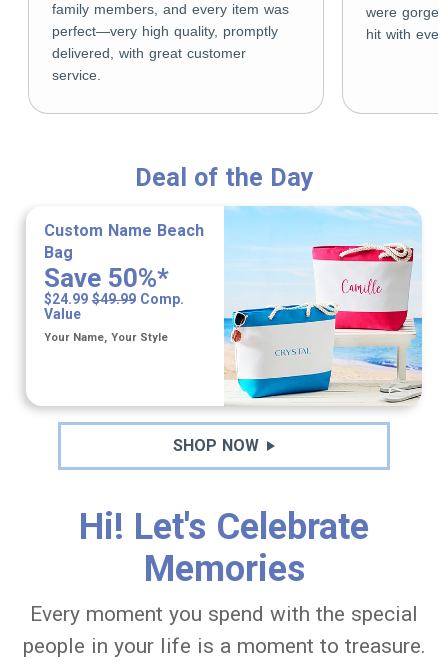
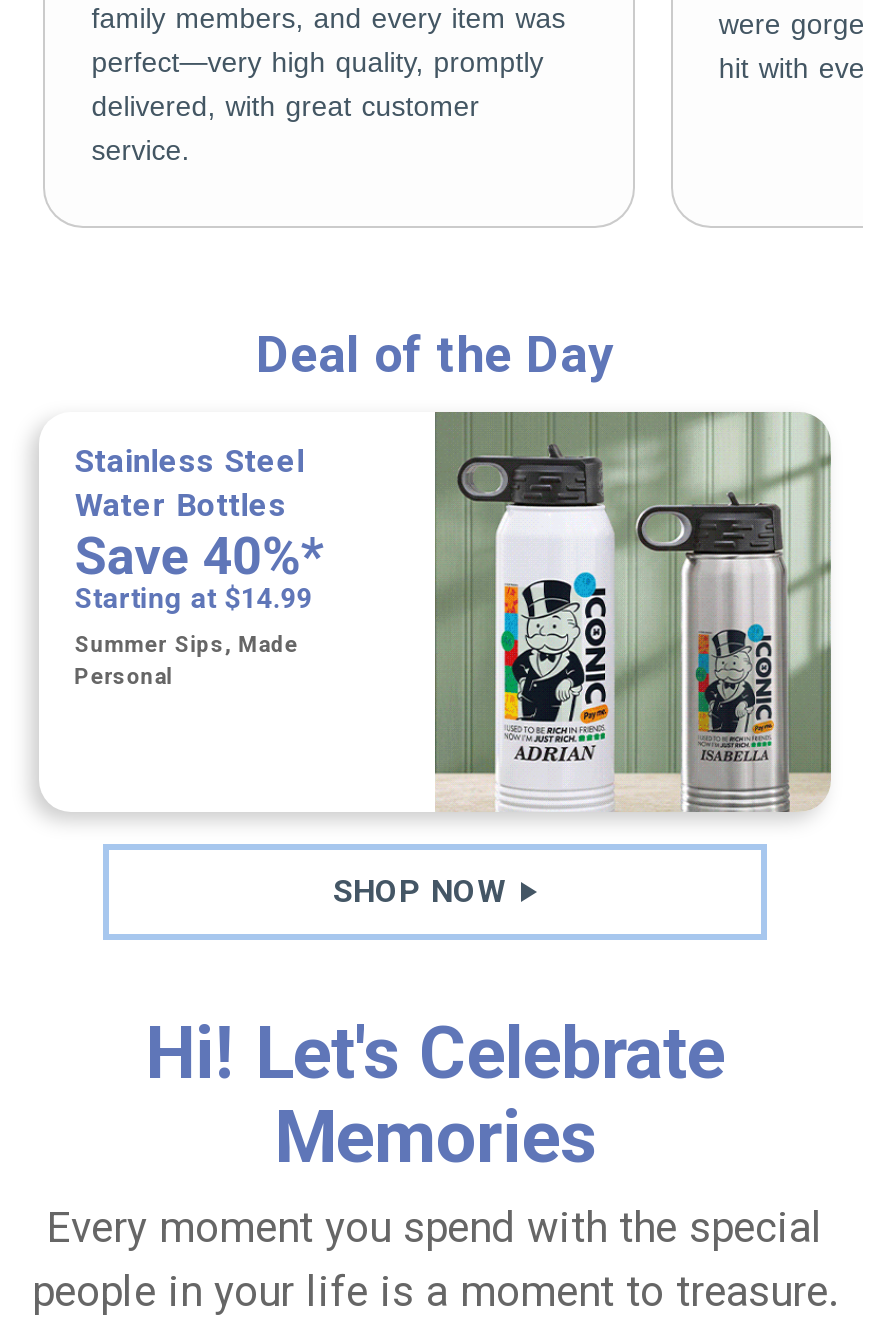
- [image]
+ [image]

- Custom Name Beach
- Bag
- Save 50%*
- $24.99 $49.99 Comp.
- Value
+ Stainless Steel
+ Water Bottles
+ Save 40%*
+ Starting at $14.99

- Your Name, Your Style
+ Summer Sips, Made
+ Personal
